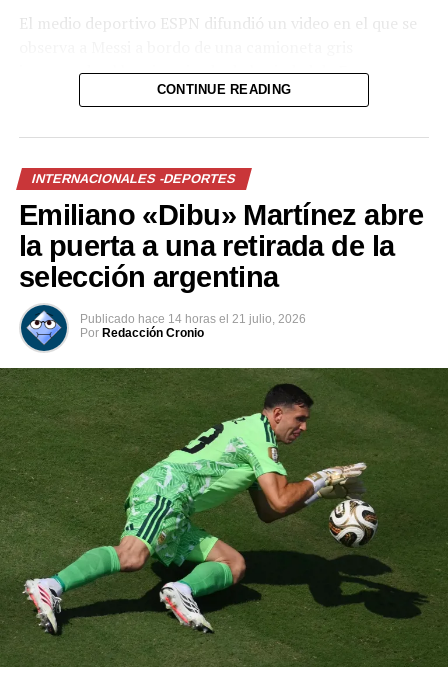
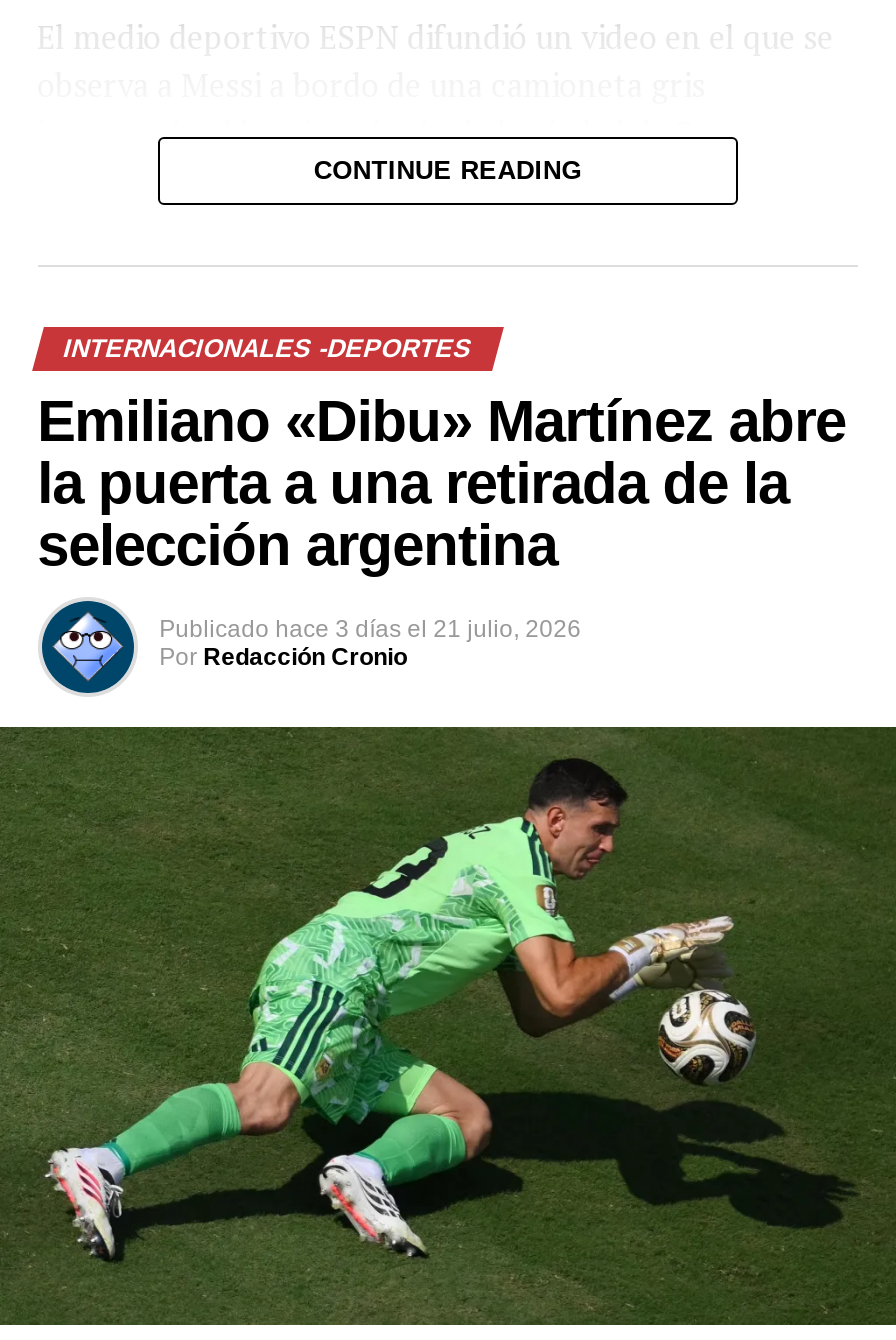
- Publicado hace 14 horas el 21 julio, 2026
+ Publicado hace 3 días el 21 julio, 2026
